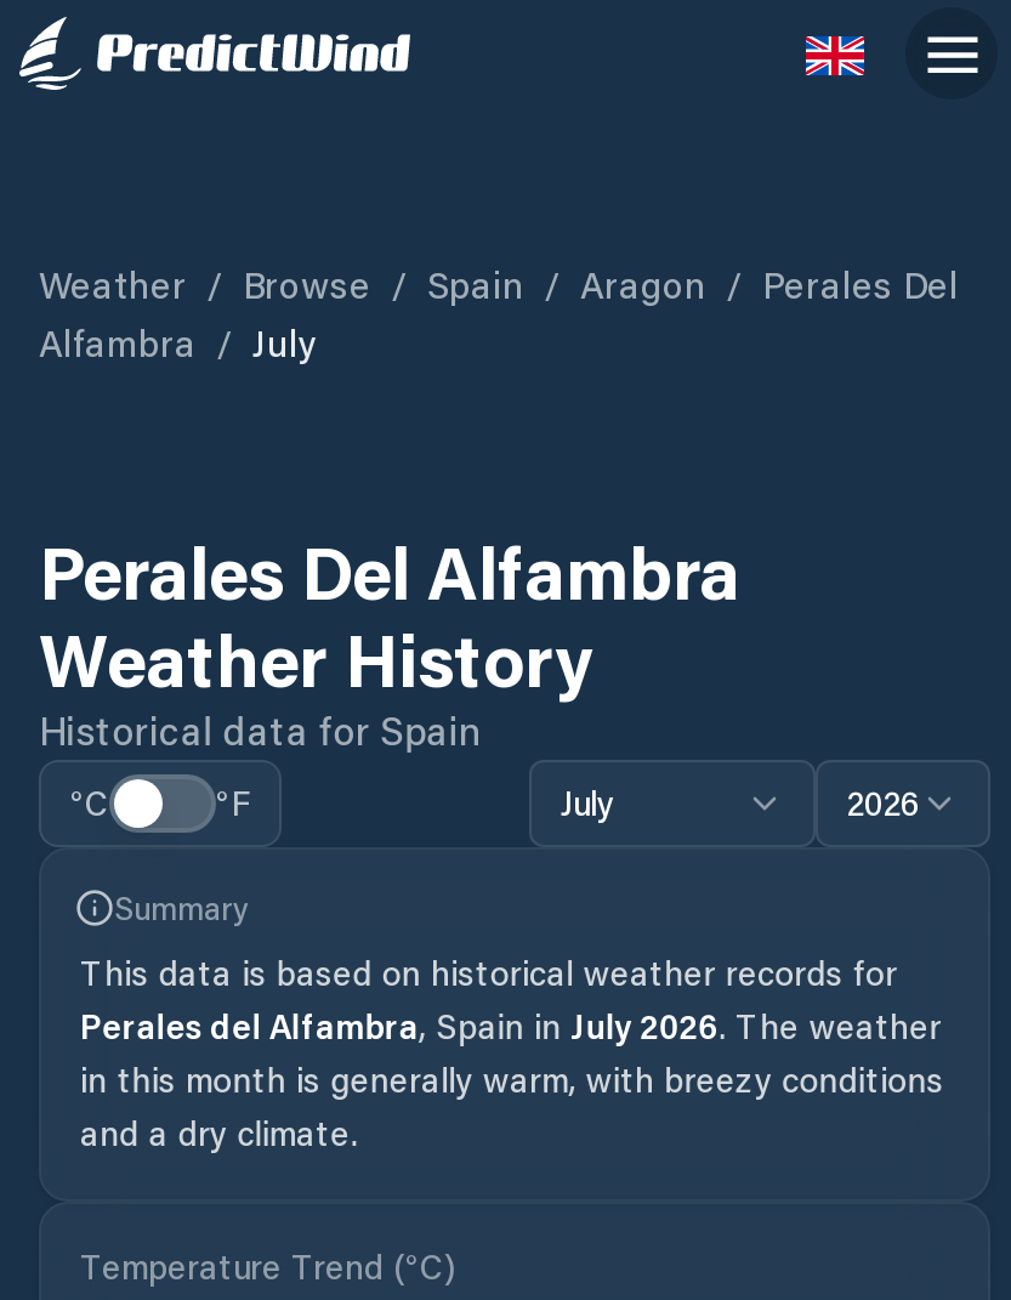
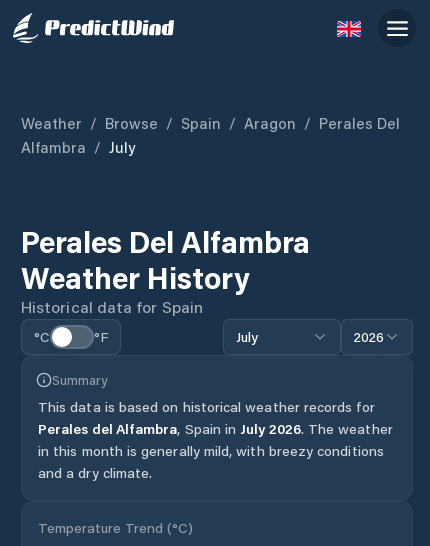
- in this month is generally warm, with breezy conditions
+ in this month is generally mild, with breezy conditions
